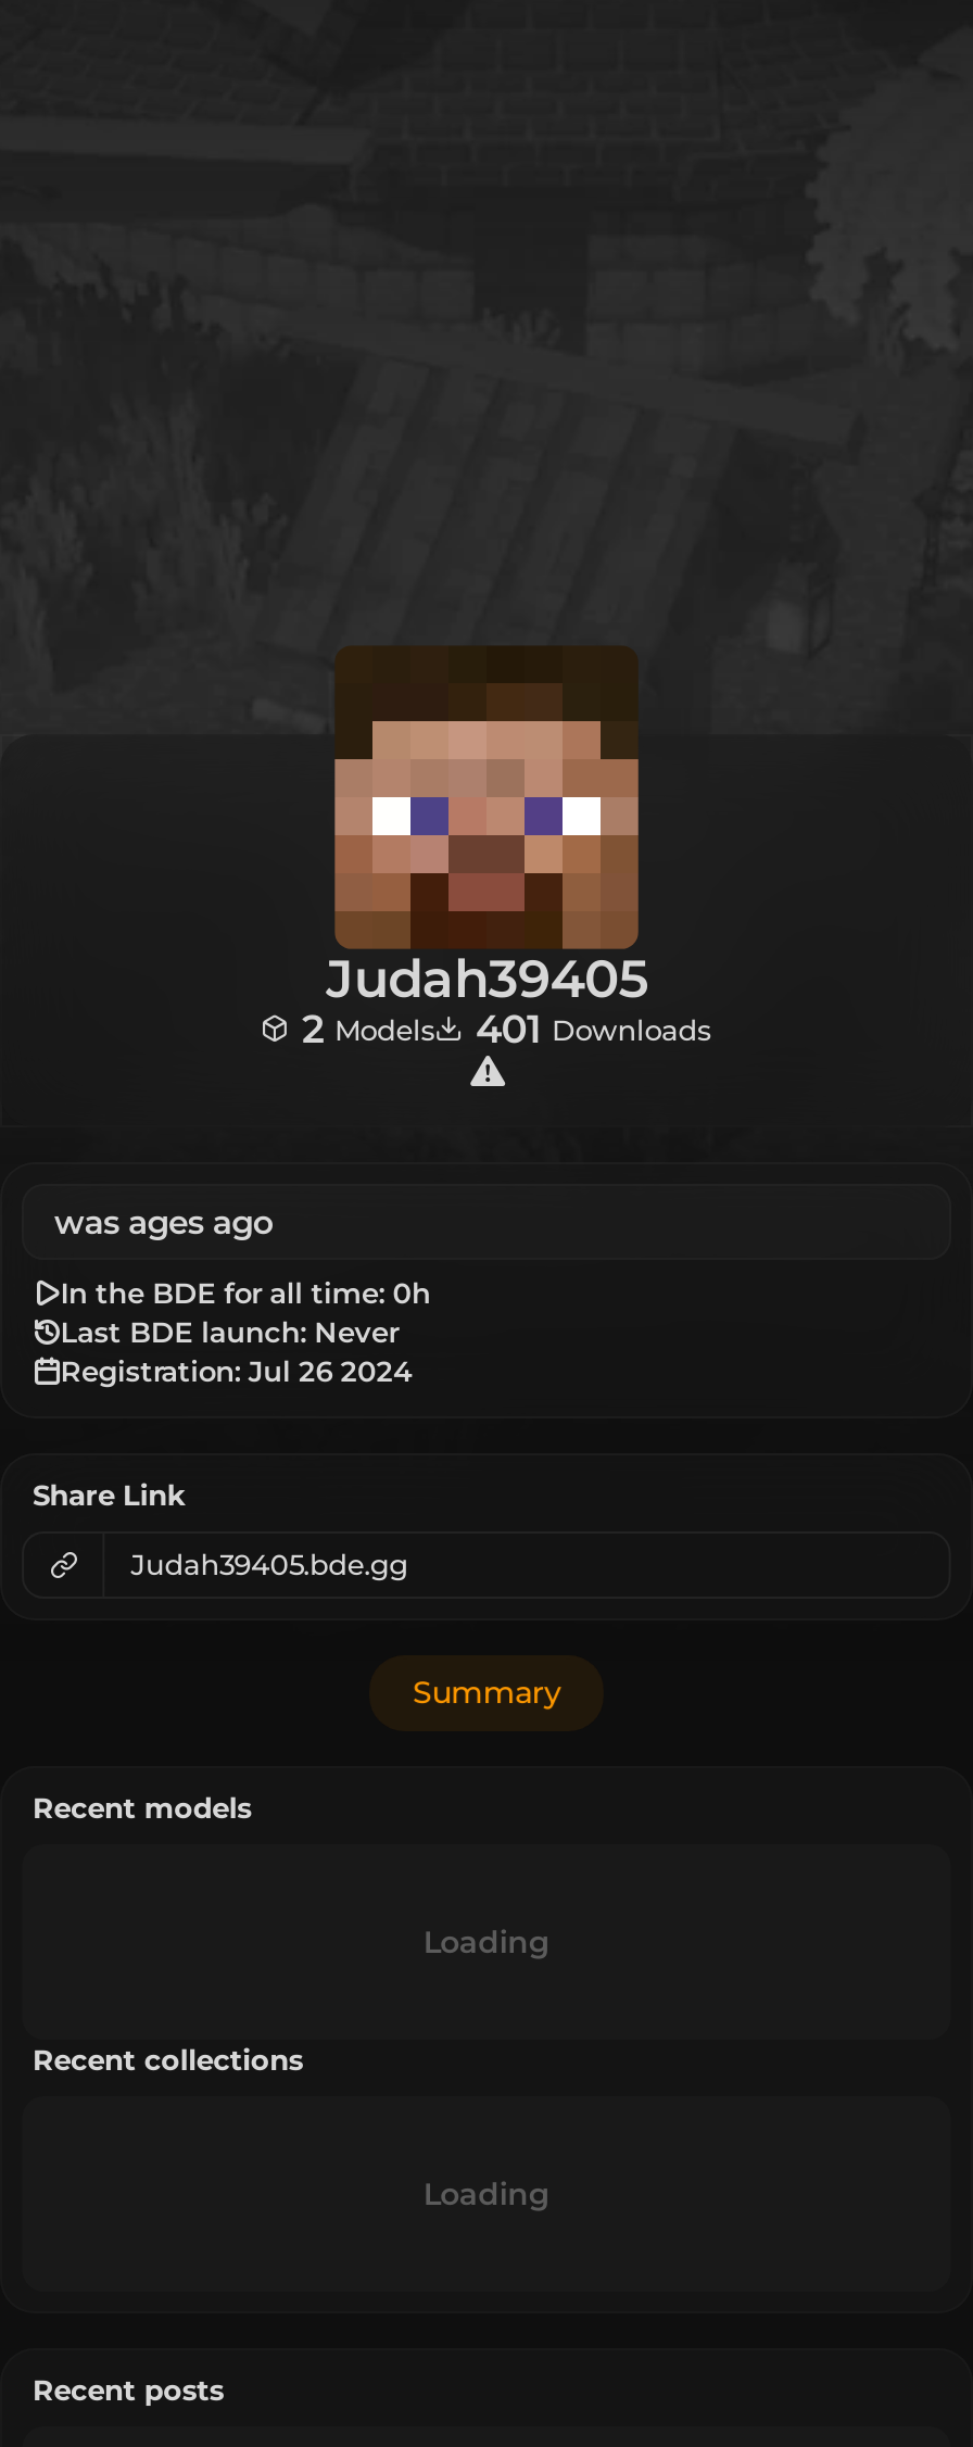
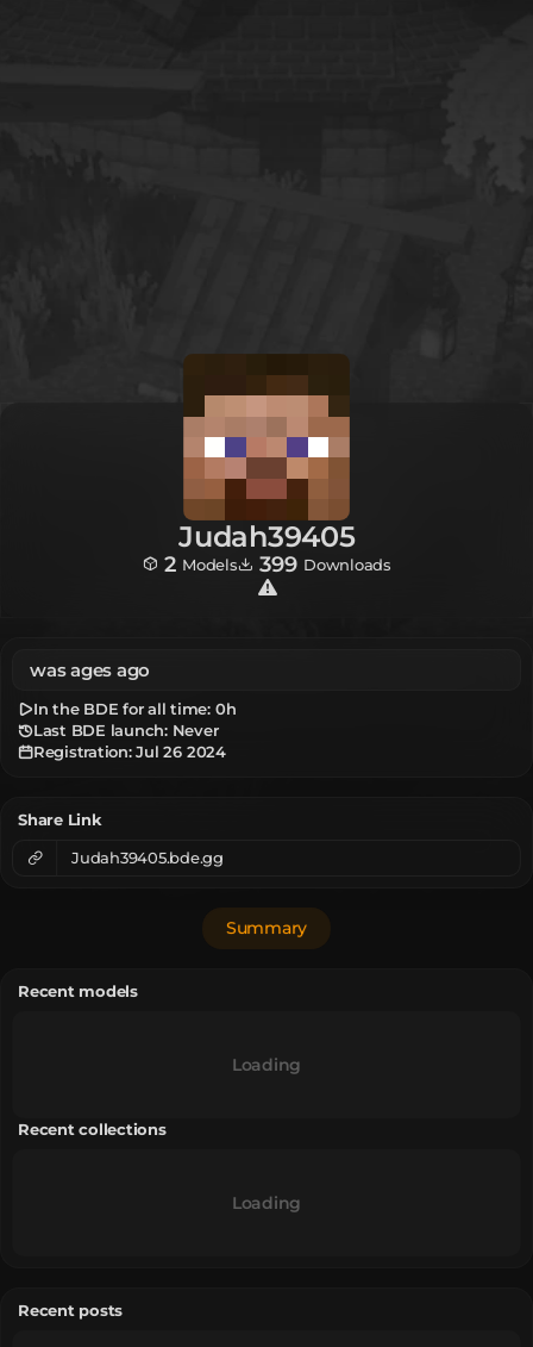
- 2 Models 401 Downloads
+ 2 Models 399 Downloads
